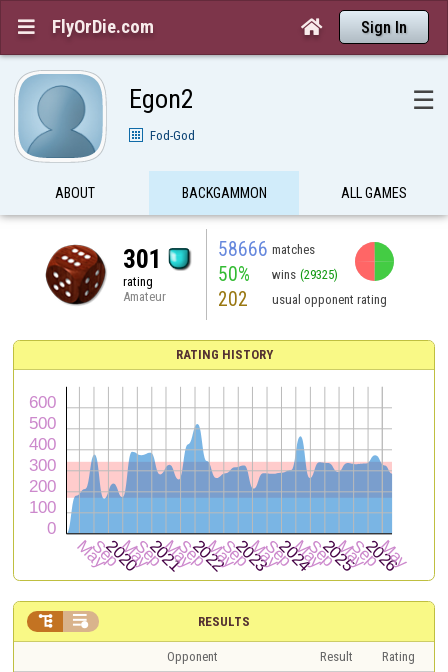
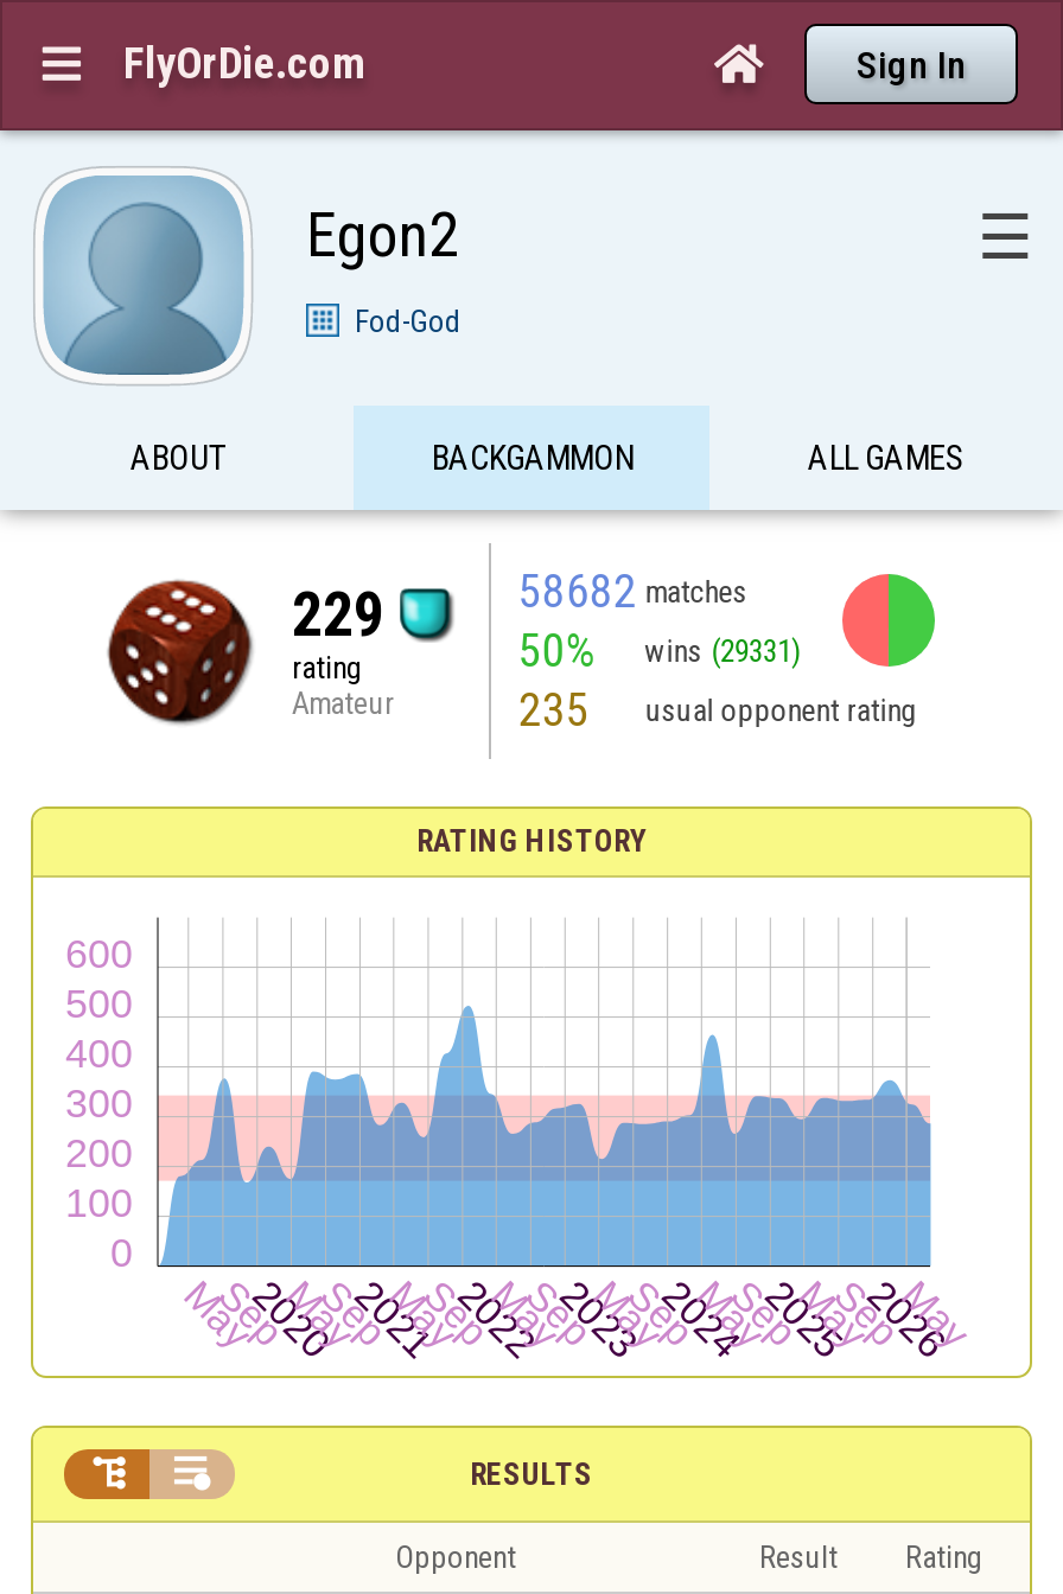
- 58666 matches
+ 58682 matches

- 301
+ 229

- 50% wins (29325)
+ 50% wins (29331)

- 202 usual opponent rating
+ 235 usual opponent rating
